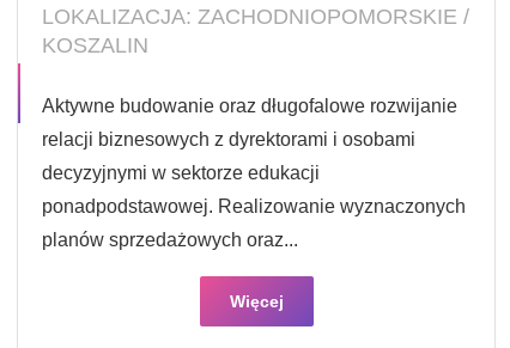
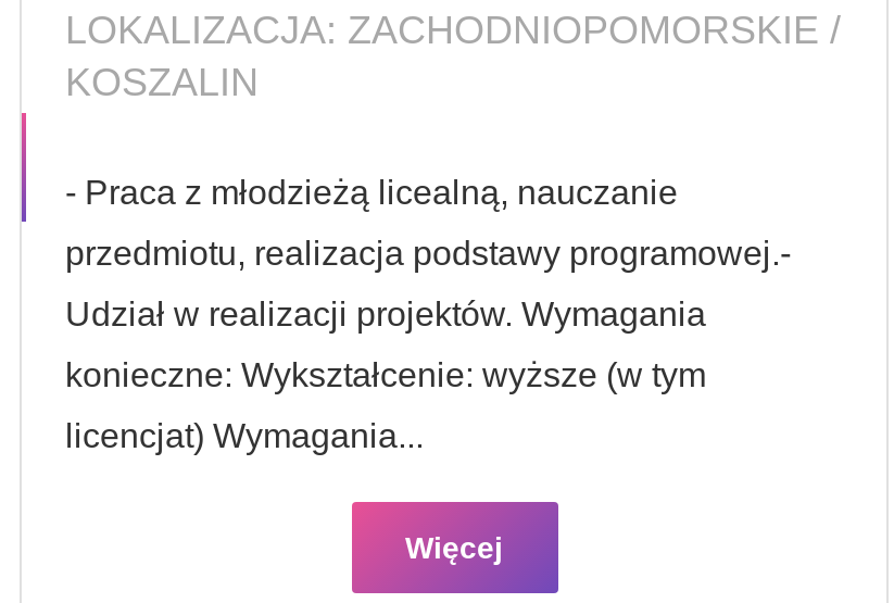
- Aktywne budowanie oraz długofalowe rozwijanie
+ - Praca z młodzieżą licealną, nauczanie

- relacji biznesowych z dyrektorami i osobami
+ przedmiotu, realizacja podstawy programowej.-

- decyzyjnymi w sektorze edukacji
+ Udział w realizacji projektów. Wymagania

- ponadpodstawowej. Realizowanie wyznaczonych
+ konieczne: Wykształcenie: wyższe (w tym

- planów sprzedażowych oraz...
+ licencjat) Wymagania...
